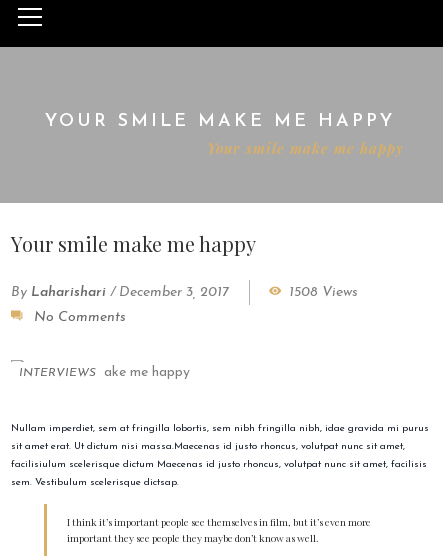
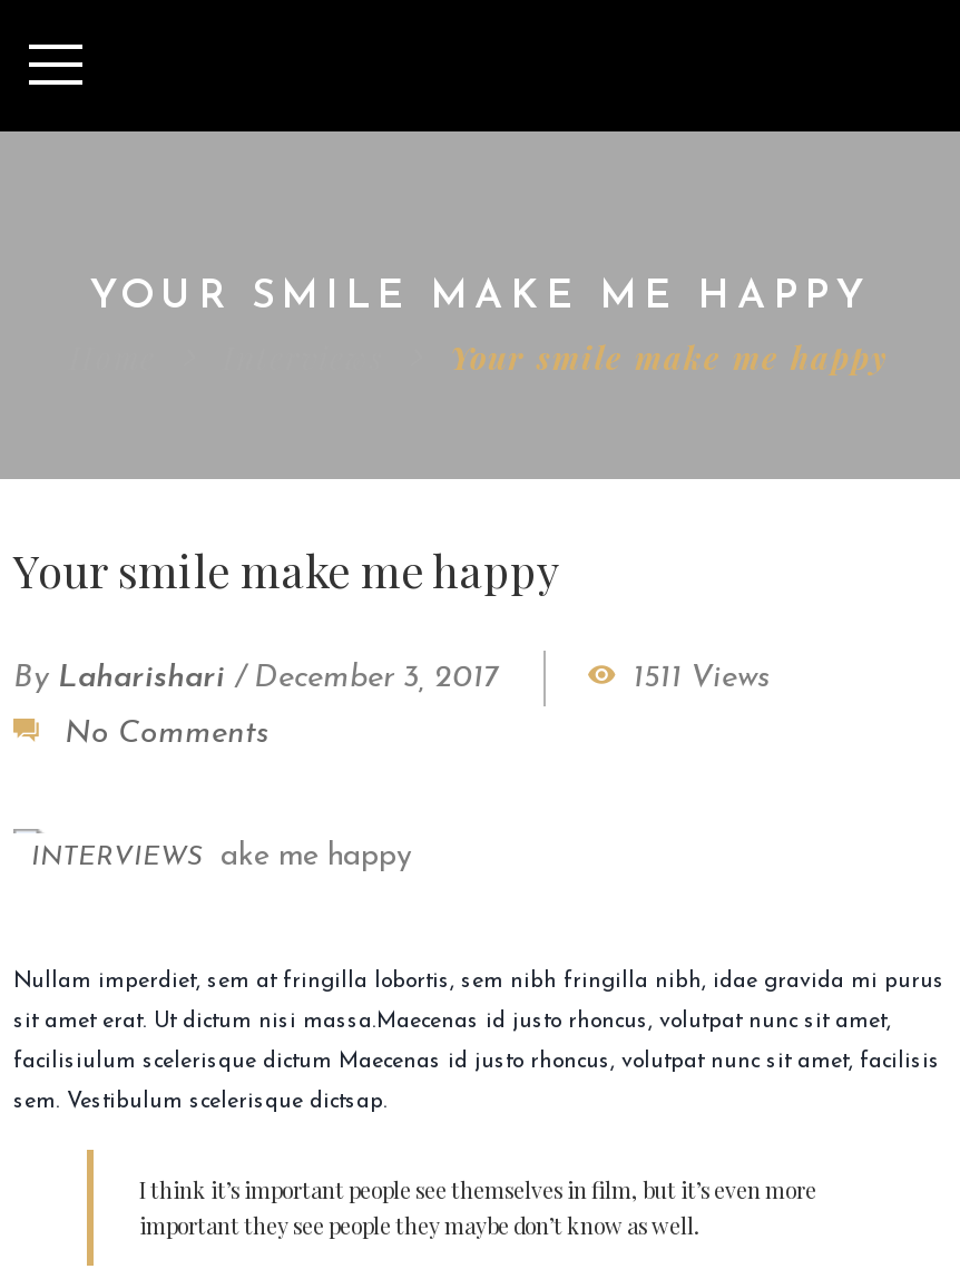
- 1508 Views
+ 1511 Views
